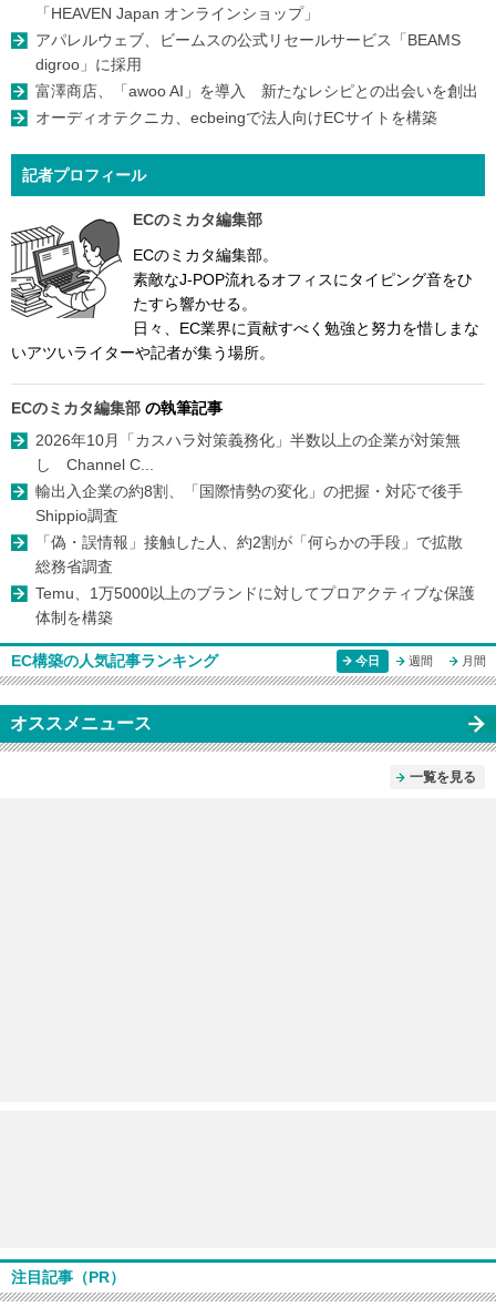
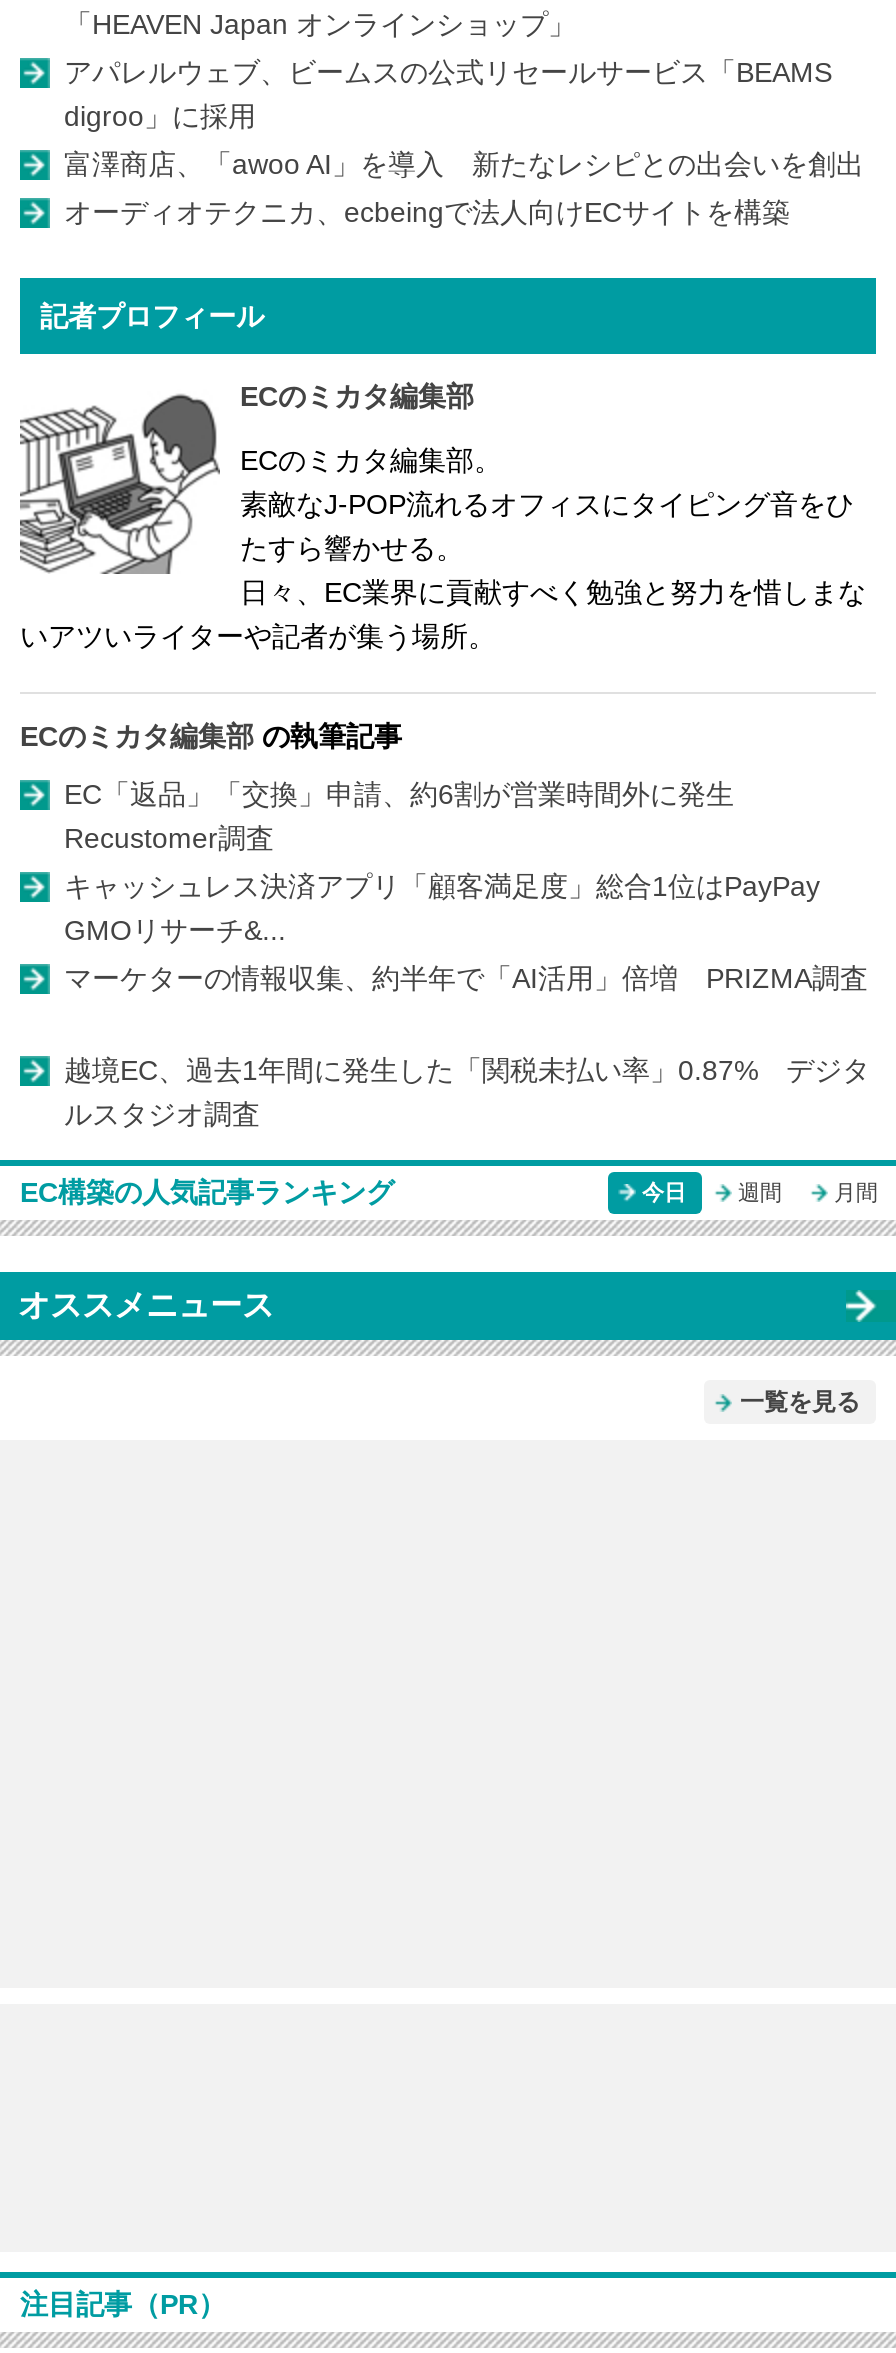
- 2026年10月「カスハラ対策義務化」半数以上の企業が対策無
- し Channel C...
+ EC「返品」「交換」申請、約6割が営業時間外に発生
+ Recustomer調査

- 輸出入企業の約8割、「国際情勢の変化」の把握・対応で後手
- Shippio調査
+ キャッシュレス決済アプリ「顧客満足度」総合1位はPayPay
+ GMOリサーチ&...

- 「偽・誤情報」接触した人、約2割が「何らかの手段」で拡散
- 総務省調査
+ マーケターの情報収集、約半年で「AI活用」倍増 PRIZMA調査

- Temu、1万5000以上のブランドに対してプロアクティブな保護
- 体制を構築
+ 越境EC、過去1年間に発生した「関税未払い率」0.87% デジタ
+ ルスタジオ調査
